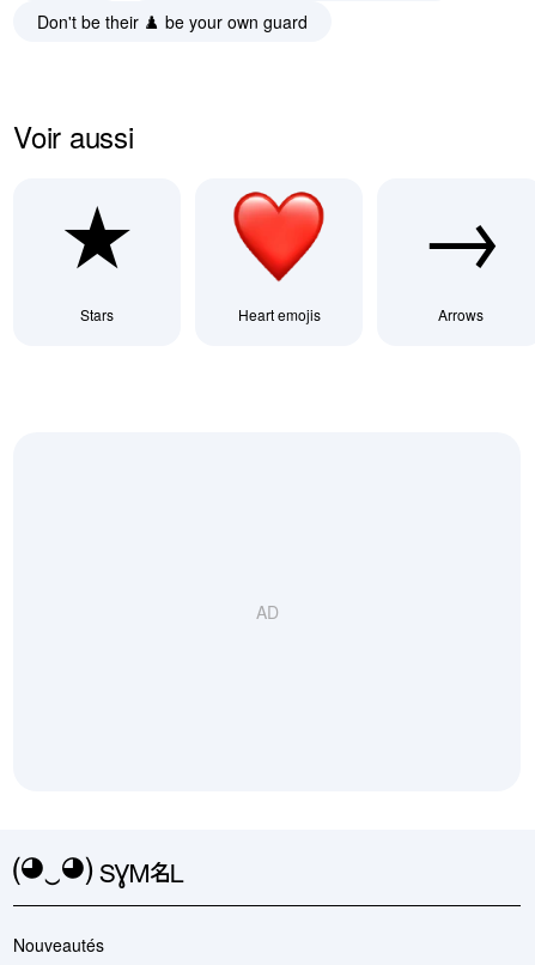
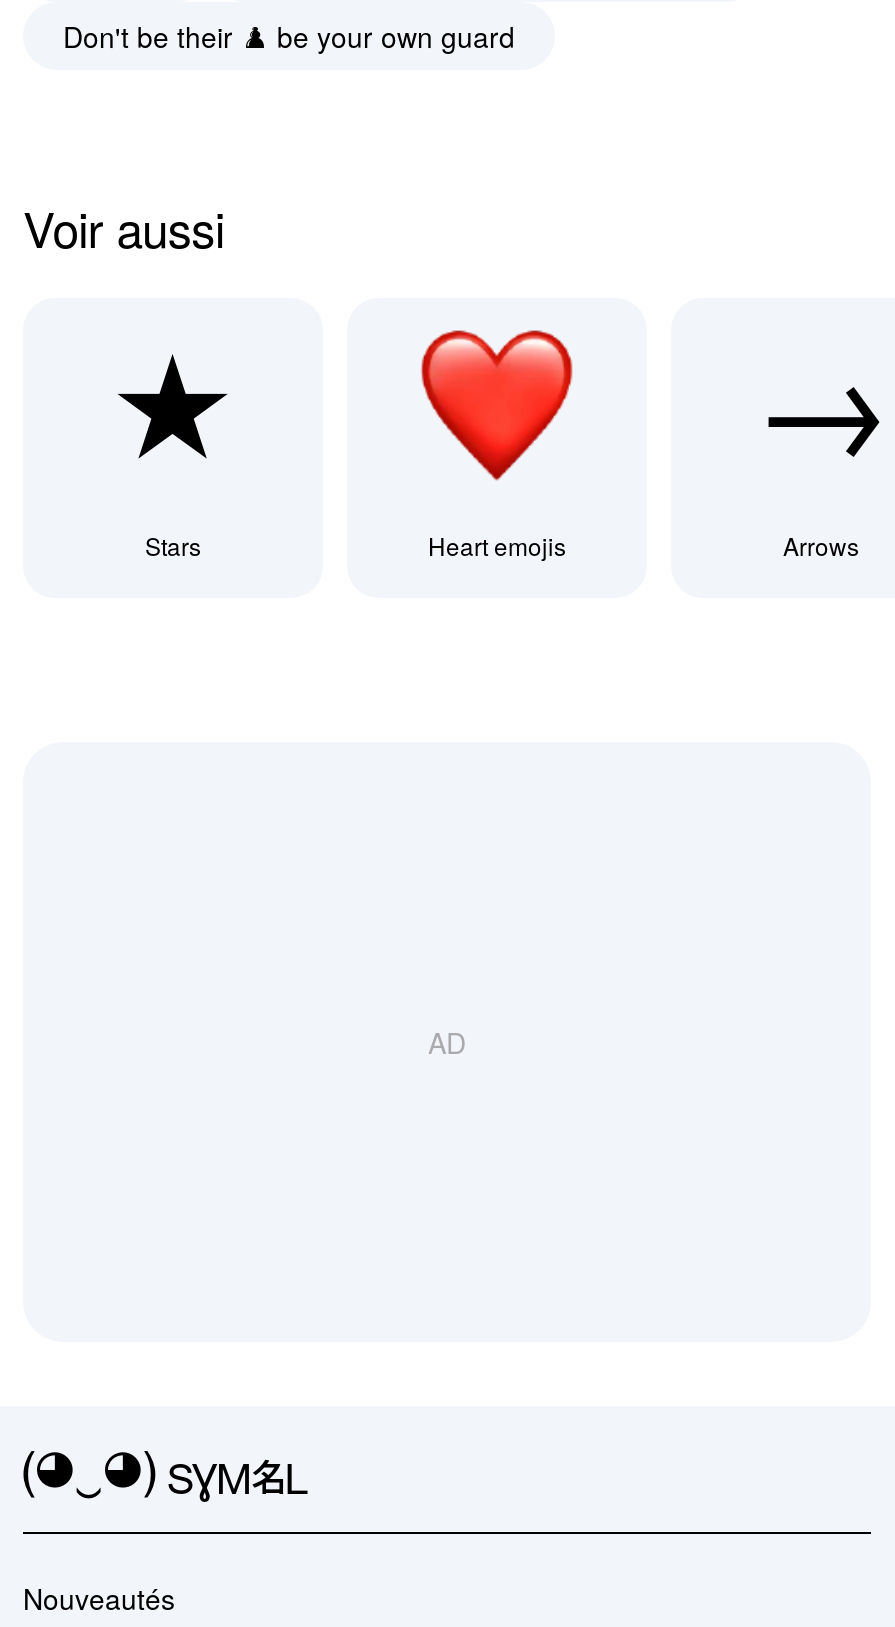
- [image]
+ [image]
